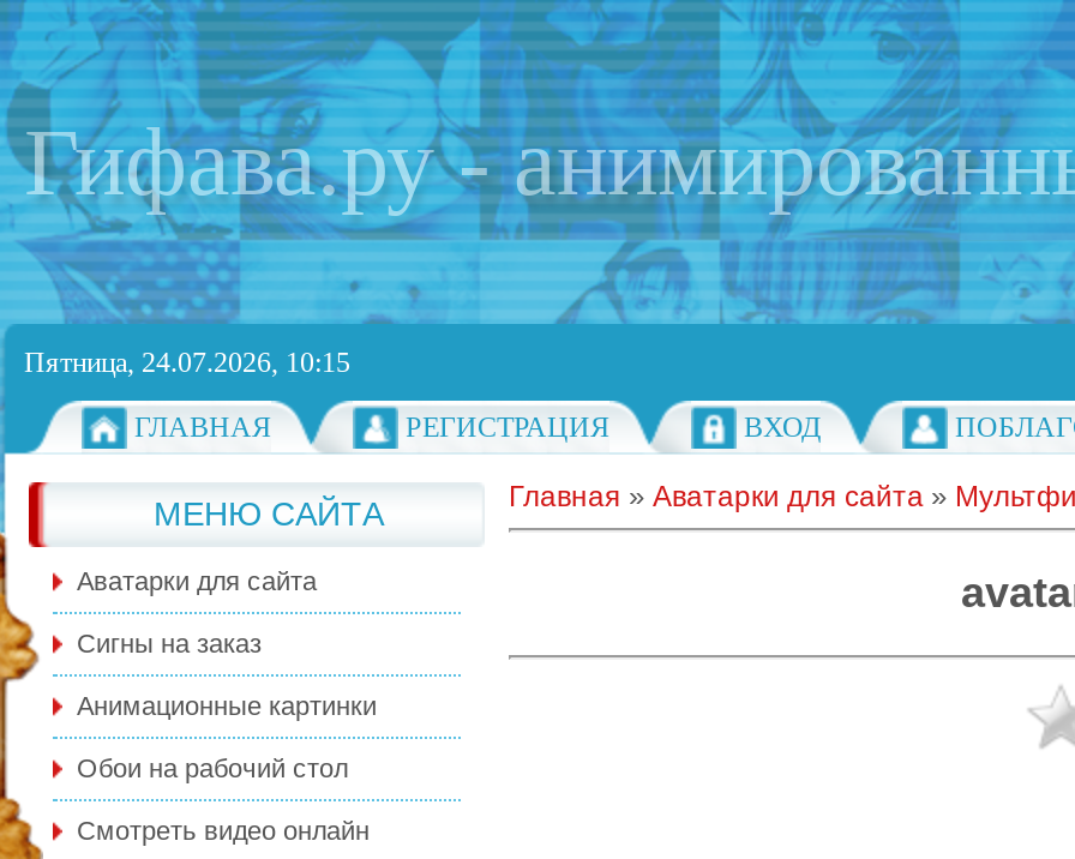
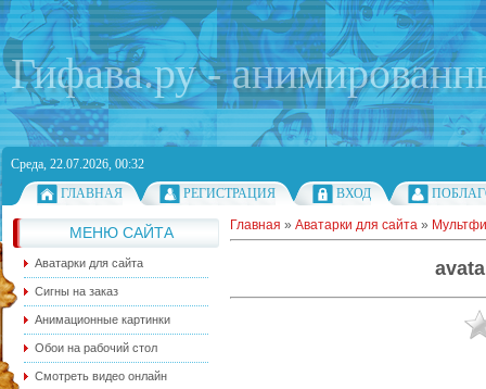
- Пятница, 24.07.2026, 10:15
+ Среда, 22.07.2026, 00:32
